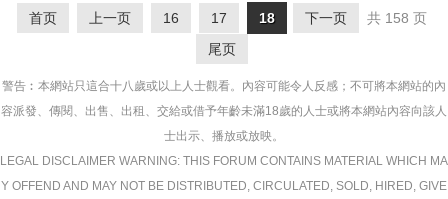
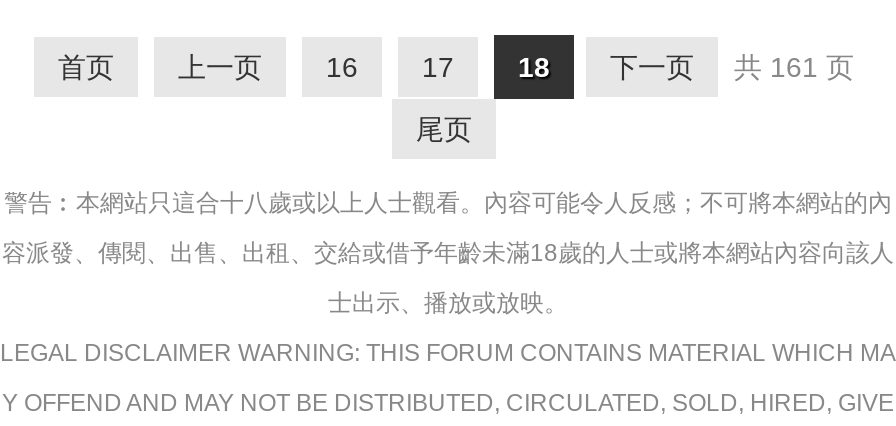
- 首页 上一页 16 17 18 下一页 共 158 页
+ 首页 上一页 16 17 18 下一页 共 161 页
